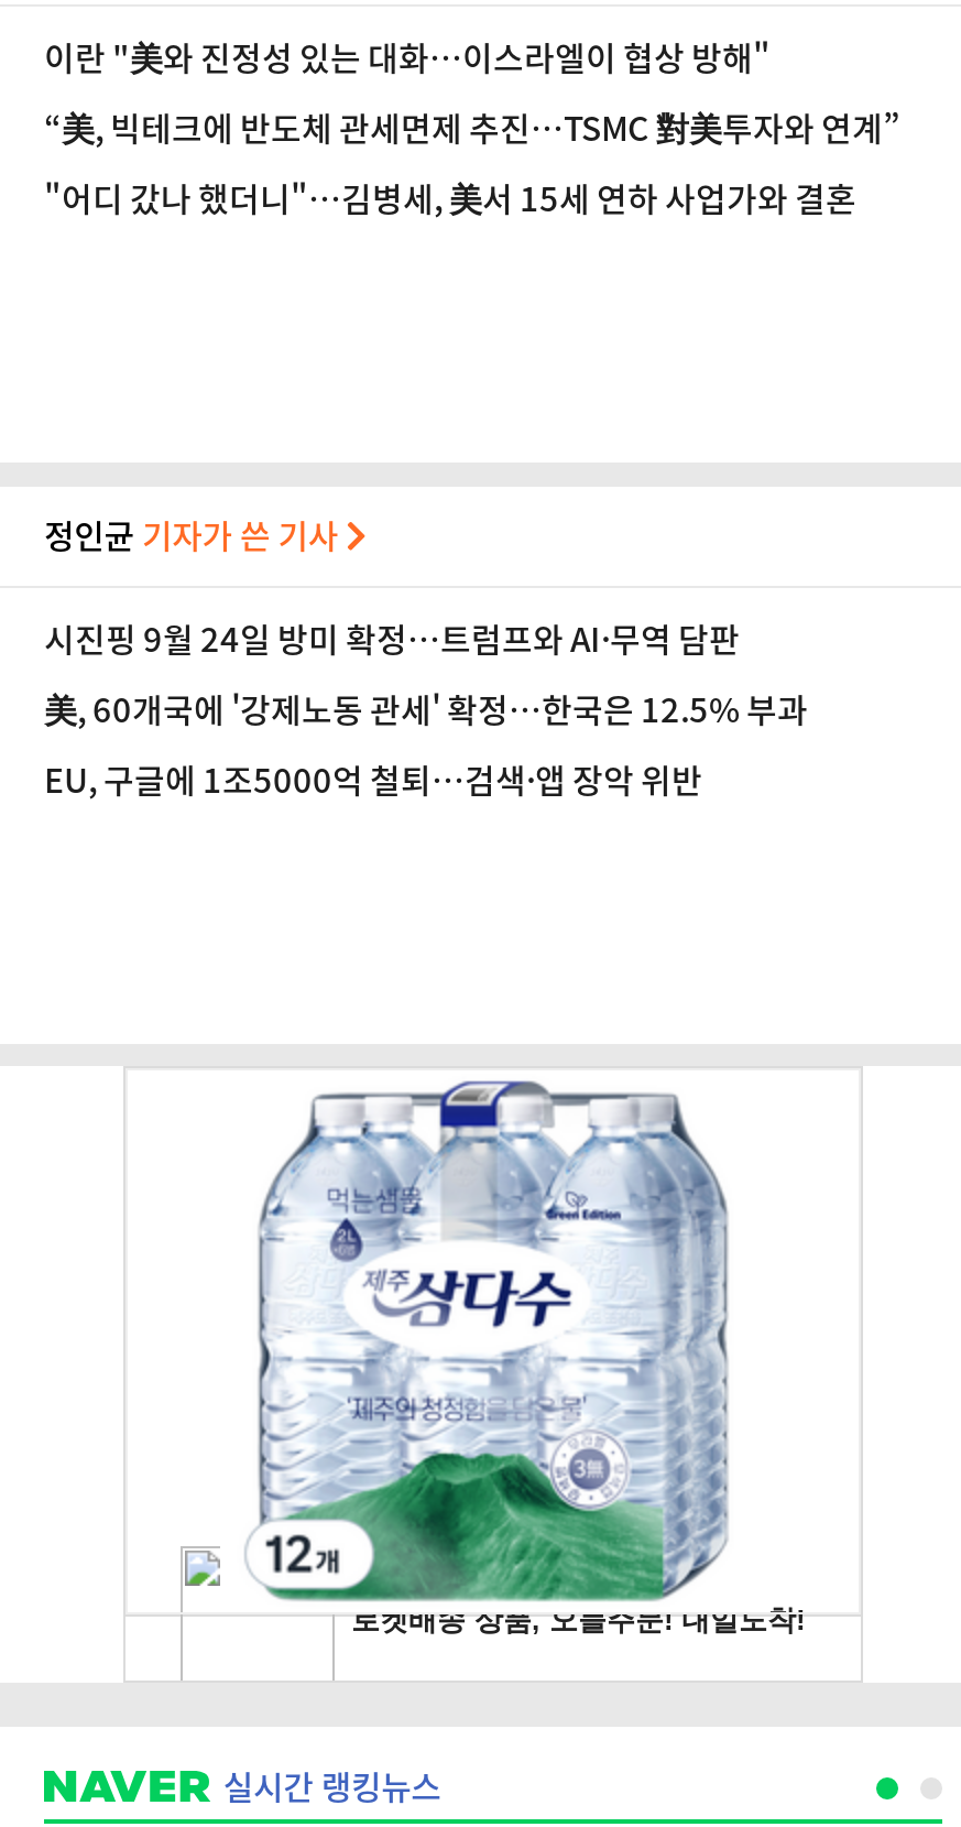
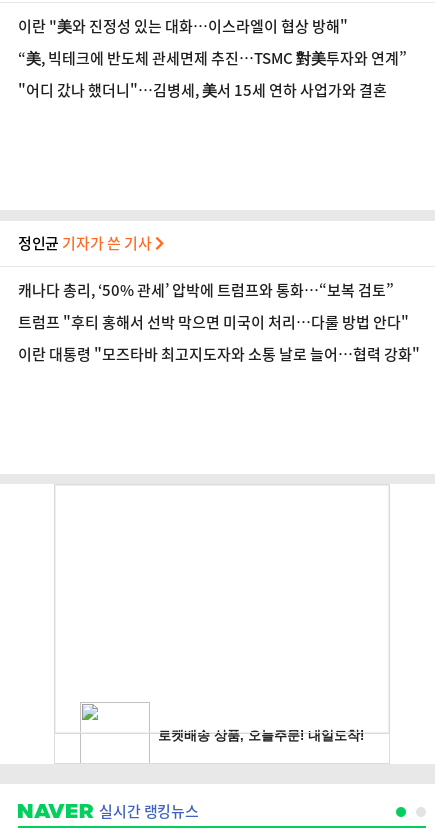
- 시진핑 9월 24일 방미 확정…트럼프와 AI·무역 담판
+ 캐나다 총리, ‘50% 관세’ 압박에 트럼프와 통화…“보복 검토”

- 美, 60개국에 '강제노동 관세' 확정…한국은 12.5% 부과
+ 트럼프 "후티 홍해서 선박 막으면 미국이 처리…다룰 방법 안다"

- EU, 구글에 1조5000억 철퇴…검색·앱 장악 위반
+ 이란 대통령 "모즈타바 최고지도자와 소통 날로 늘어…협력 강화"

- [image]
